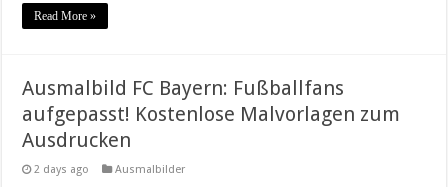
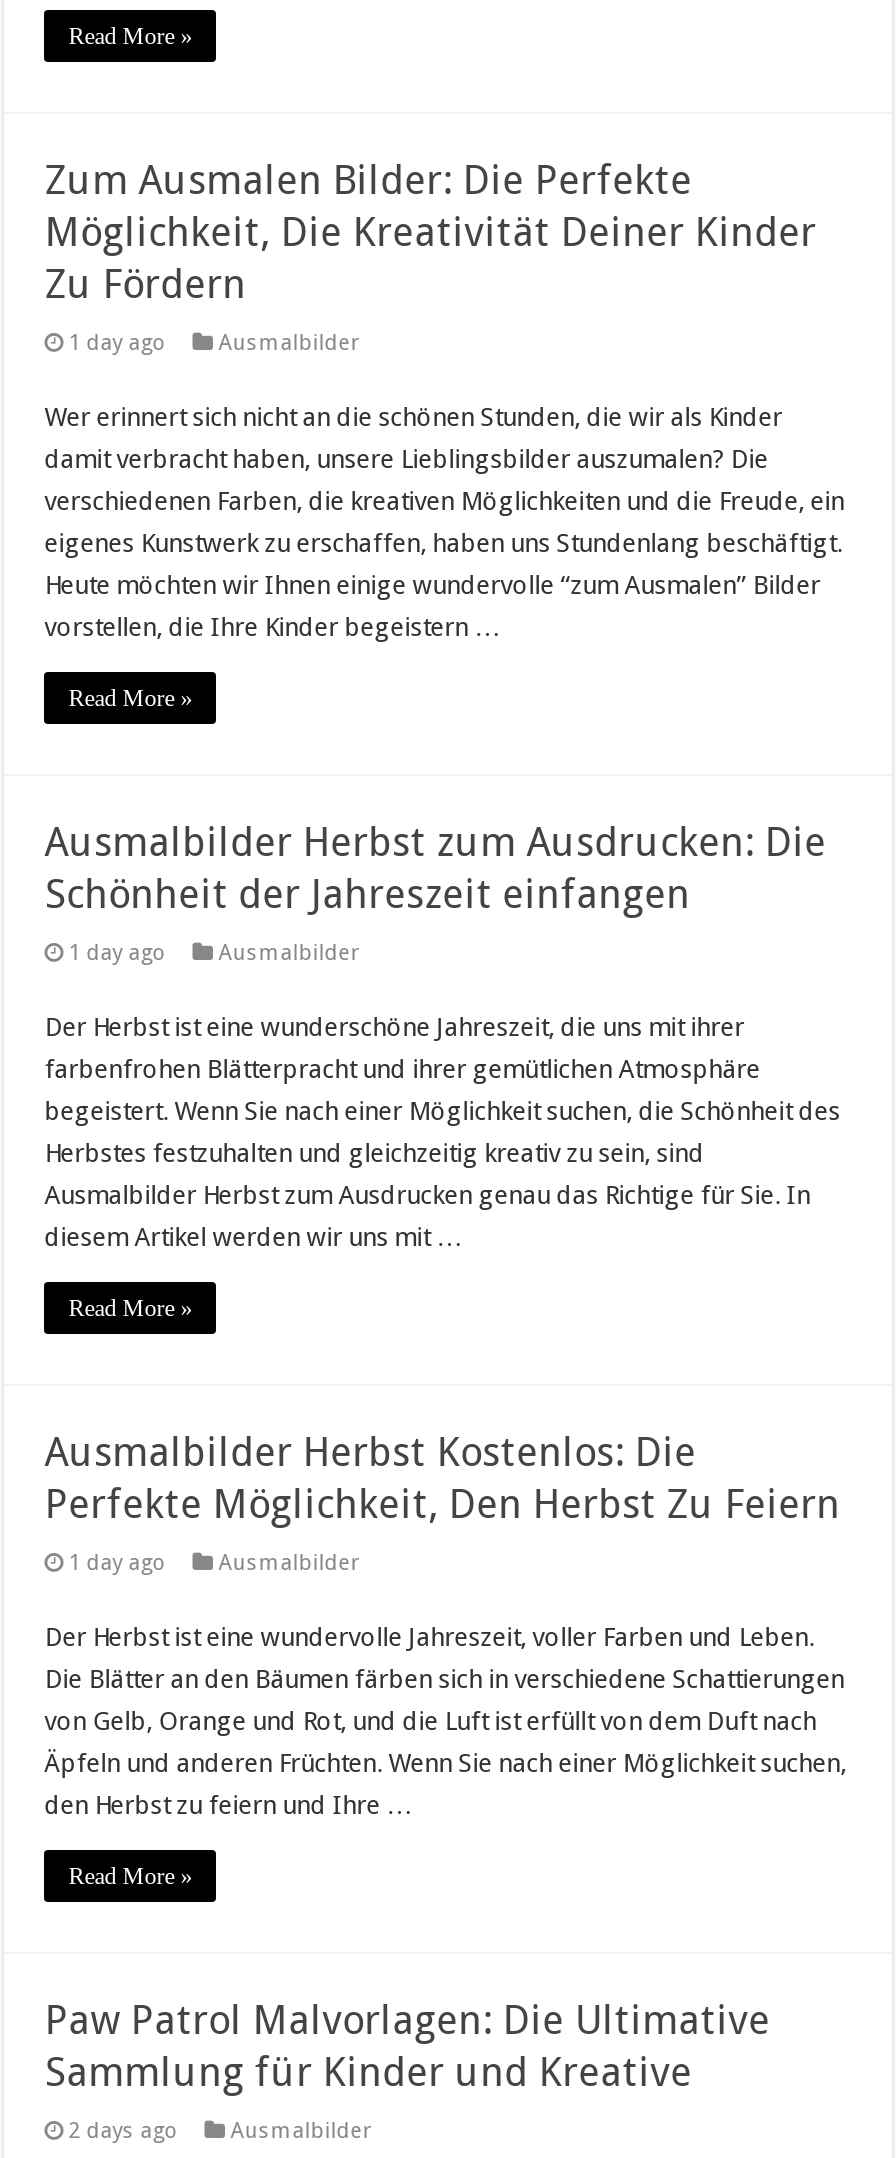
- Ausmalbild FC Bayern: Fußballfans
- aufgepasst! Kostenlose Malvorlagen zum
- Ausdrucken
+ Zum Ausmalen Bilder: Die Perfekte
+ Möglichkeit, Die Kreativität Deiner Kinder
+ Zu Fördern
+ 1 day ago
+ Ausmalbilder
+ Wer erinnert sich nicht an die schönen Stunden, die wir als Kinder
+ damit verbracht haben, unsere Lieblingsbilder auszumalen? Die
+ verschiedenen Farben, die kreativen Möglichkeiten und die Freude, ein
+ eigenes Kunstwerk zu erschaffen, haben uns Stundenlang beschäftigt.
+ Heute möchten wir Ihnen einige wundervolle “zum Ausmalen” Bilder
+ vorstellen, die Ihre Kinder begeistern …
+ Read More »
+ Ausmalbilder Herbst zum Ausdrucken: Die
+ Schönheit der Jahreszeit einfangen
+ 1 day ago
+ Ausmalbilder
+ Der Herbst ist eine wunderschöne Jahreszeit, die uns mit ihrer
+ farbenfrohen Blätterpracht und ihrer gemütlichen Atmosphäre
+ begeistert. Wenn Sie nach einer Möglichkeit suchen, die Schönheit des
+ Herbstes festzuhalten und gleichzeitig kreativ zu sein, sind
+ Ausmalbilder Herbst zum Ausdrucken genau das Richtige für Sie. In
+ diesem Artikel werden wir uns mit …
+ Read More »
+ Ausmalbilder Herbst Kostenlos: Die
+ Perfekte Möglichkeit, Den Herbst Zu Feiern
+ 1 day ago
+ Ausmalbilder
+ Der Herbst ist eine wundervolle Jahreszeit, voller Farben und Leben.
+ Die Blätter an den Bäumen färben sich in verschiedene Schattierungen
+ von Gelb, Orange und Rot, und die Luft ist erfüllt von dem Duft nach
+ Äpfeln und anderen Früchten. Wenn Sie nach einer Möglichkeit suchen,
+ den Herbst zu feiern und Ihre …
+ Read More »
+ Paw Patrol Malvorlagen: Die Ultimative
+ Sammlung für Kinder und Kreative
